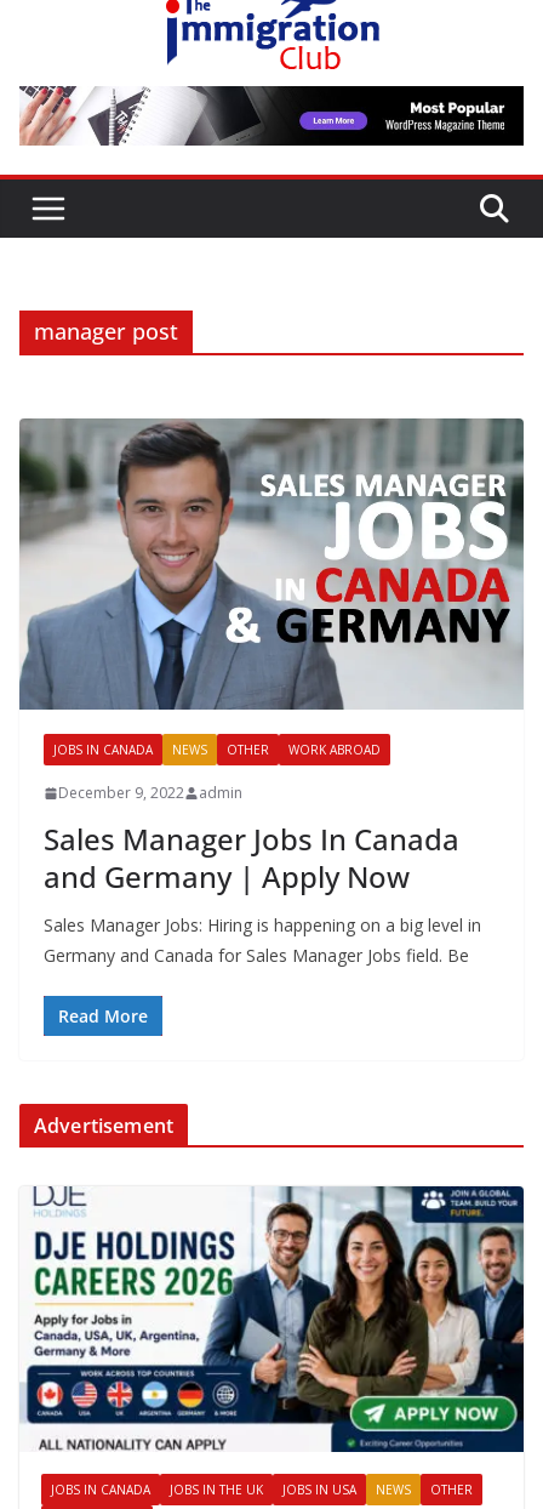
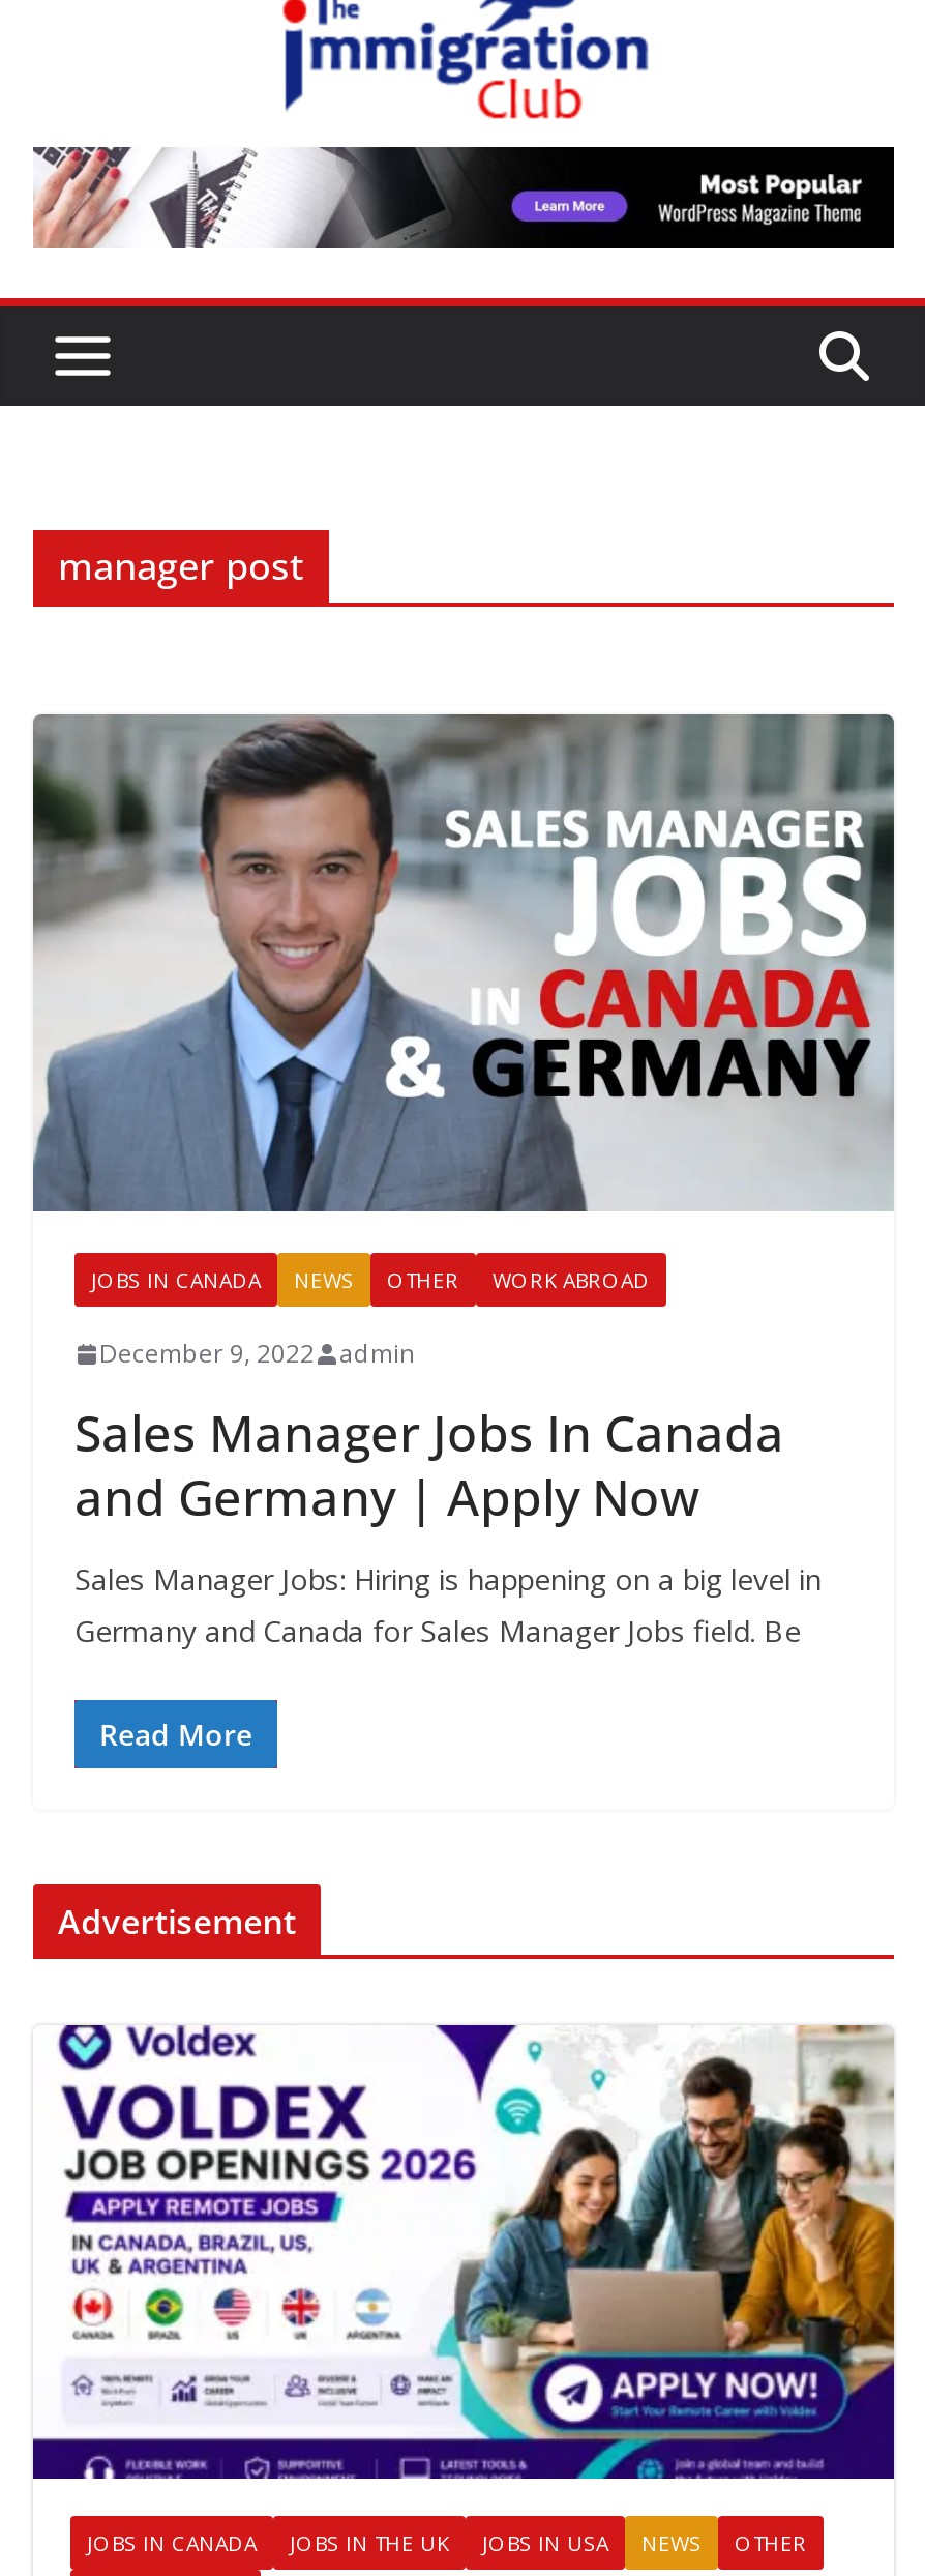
- [image]
+ [image]
